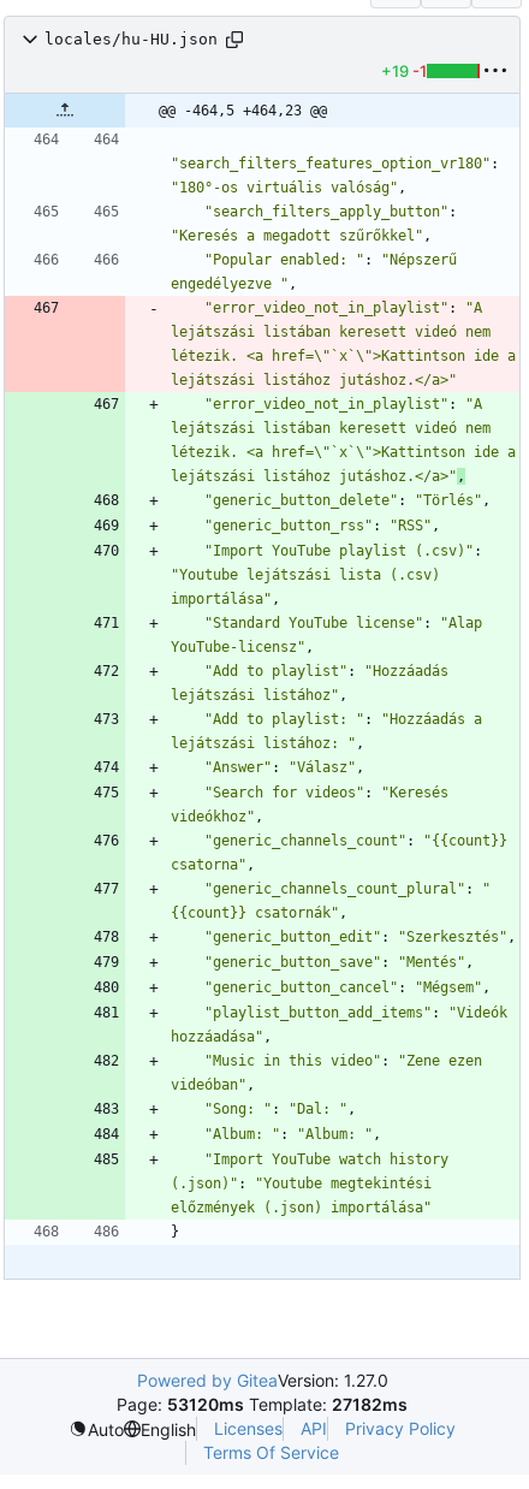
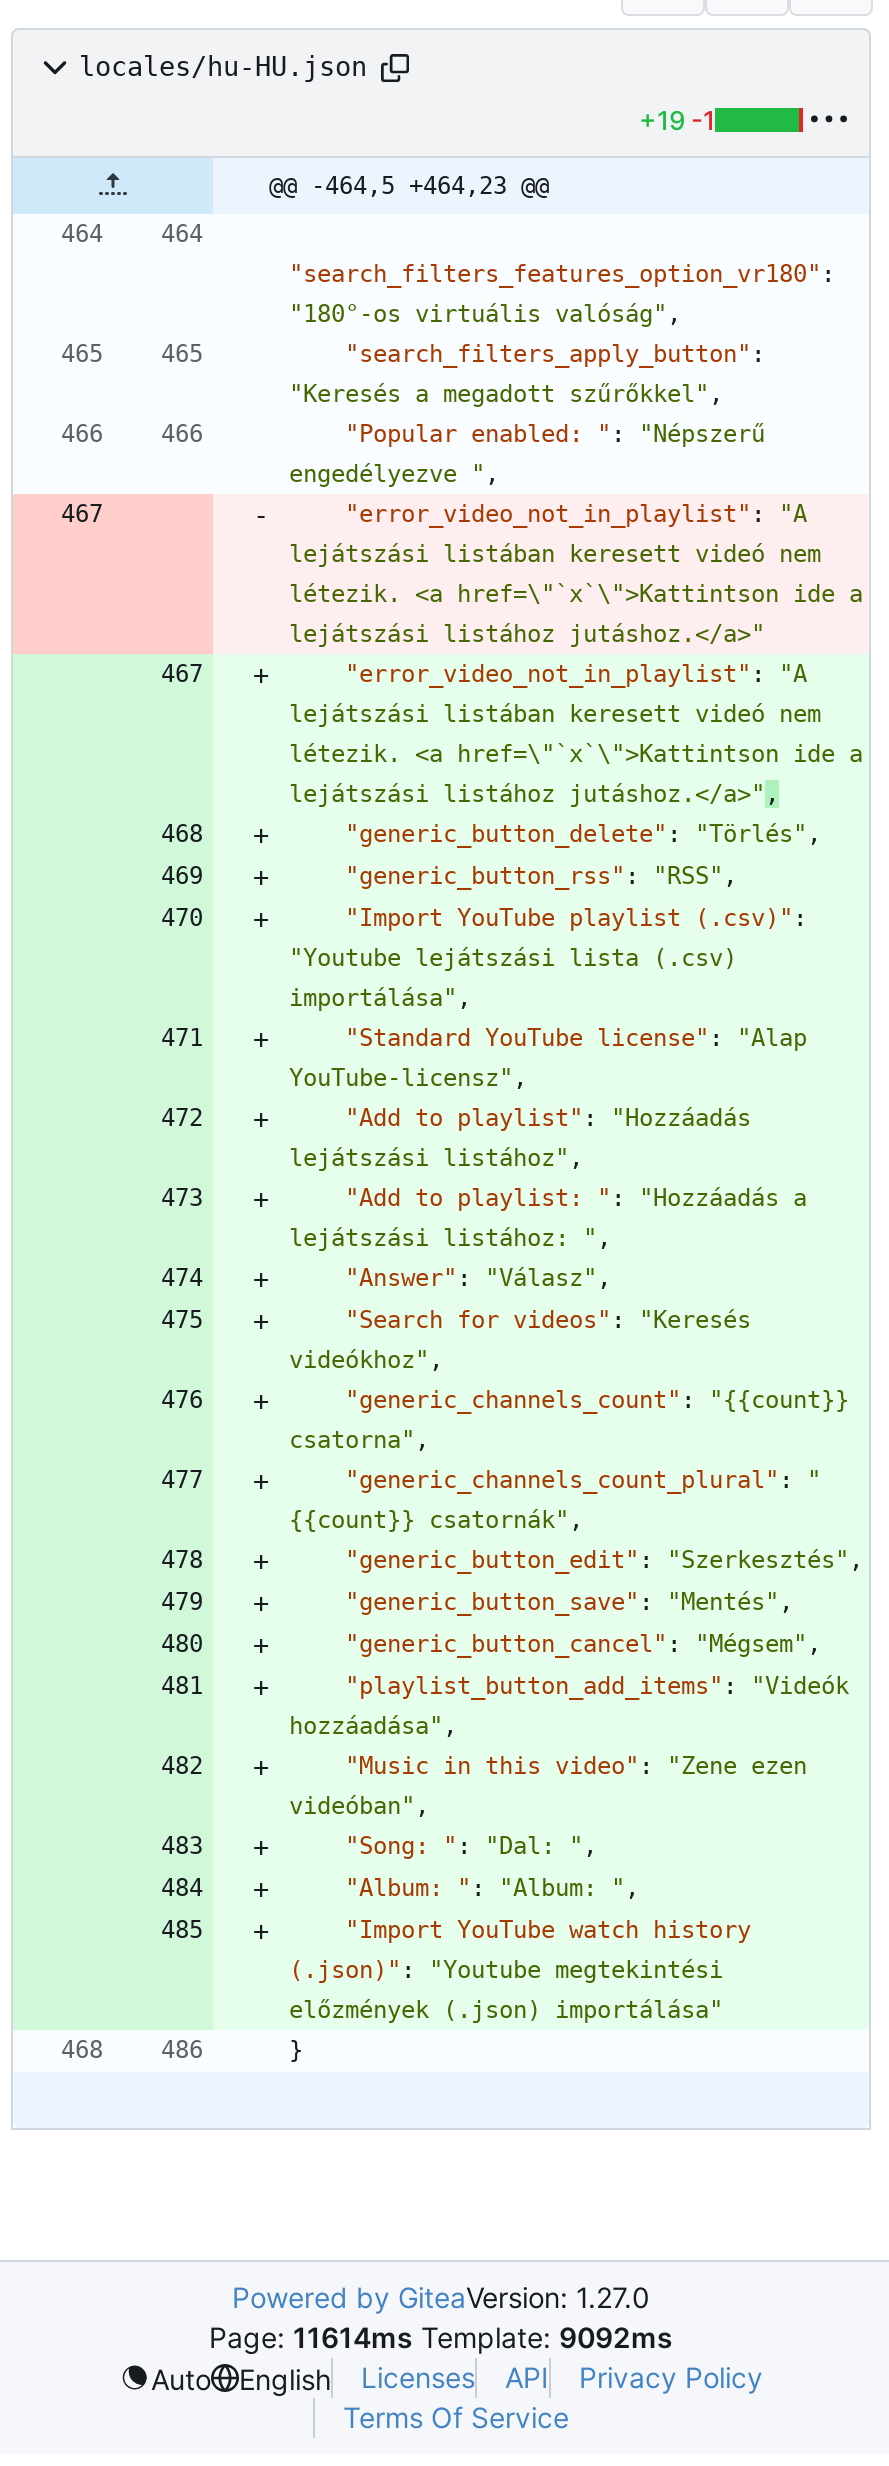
- Page: 53120ms Template: 27182ms
+ Page: 11614ms Template: 9092ms
